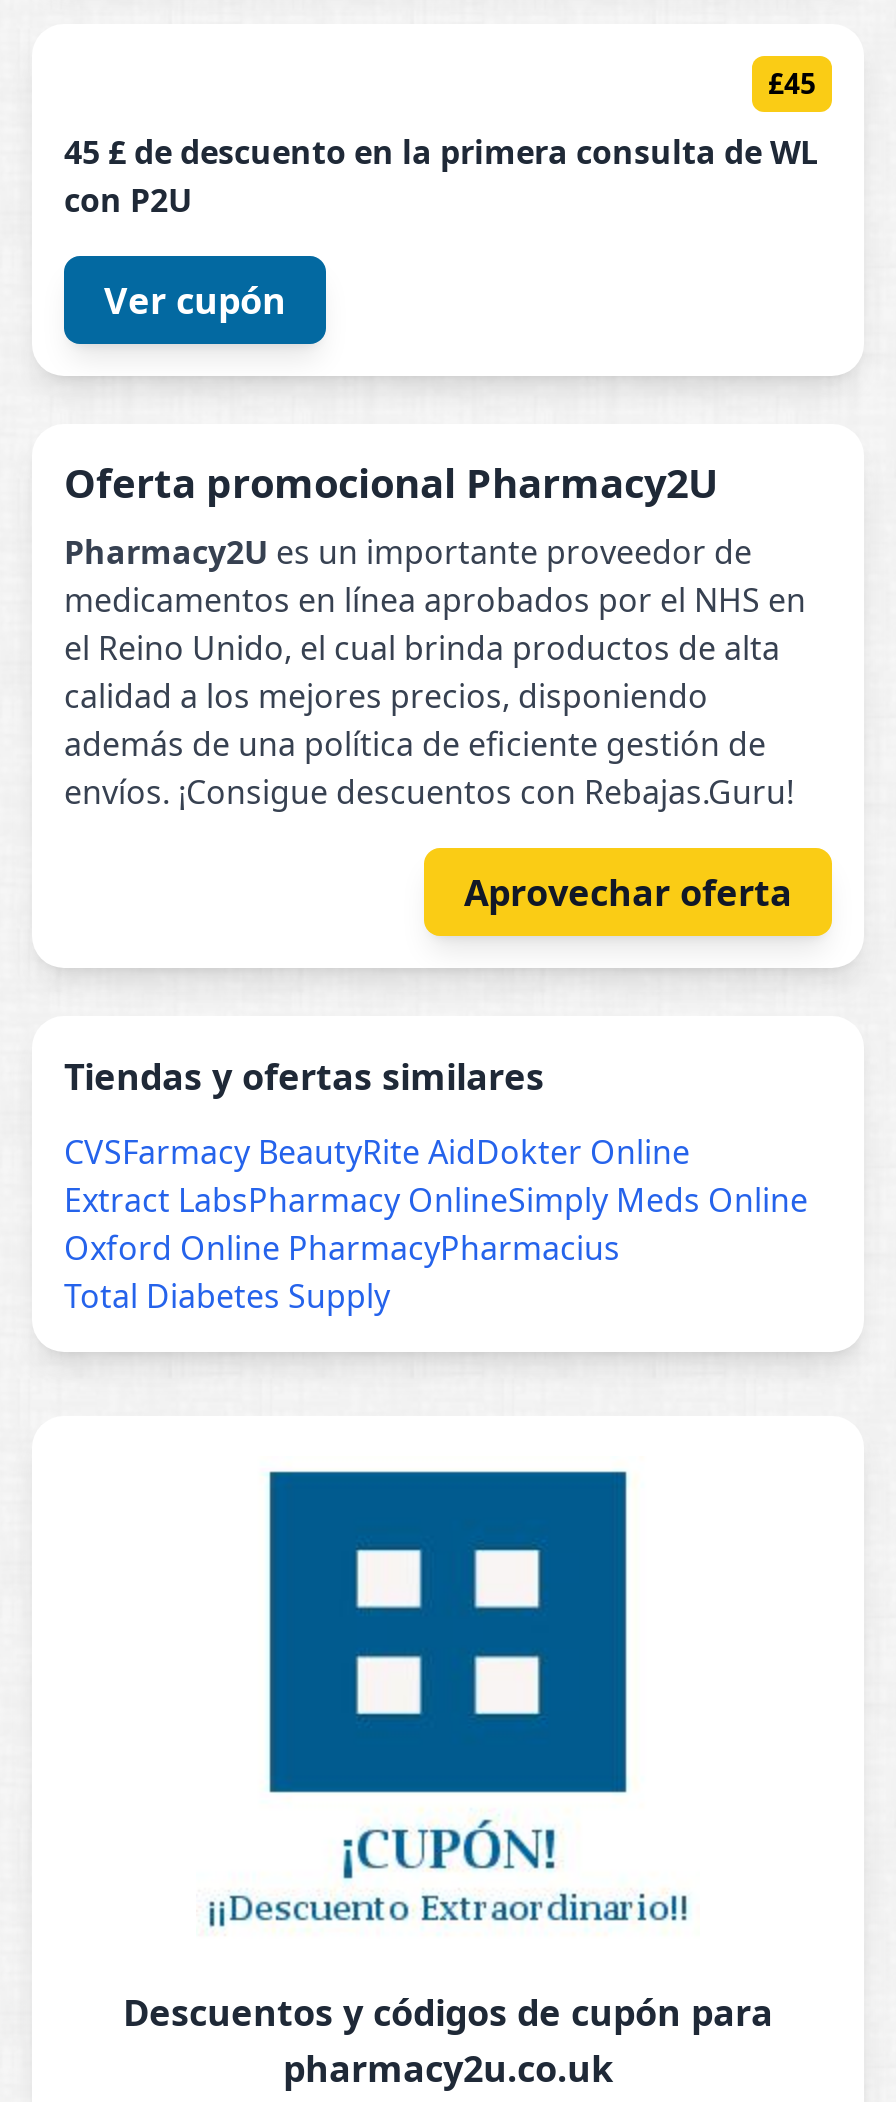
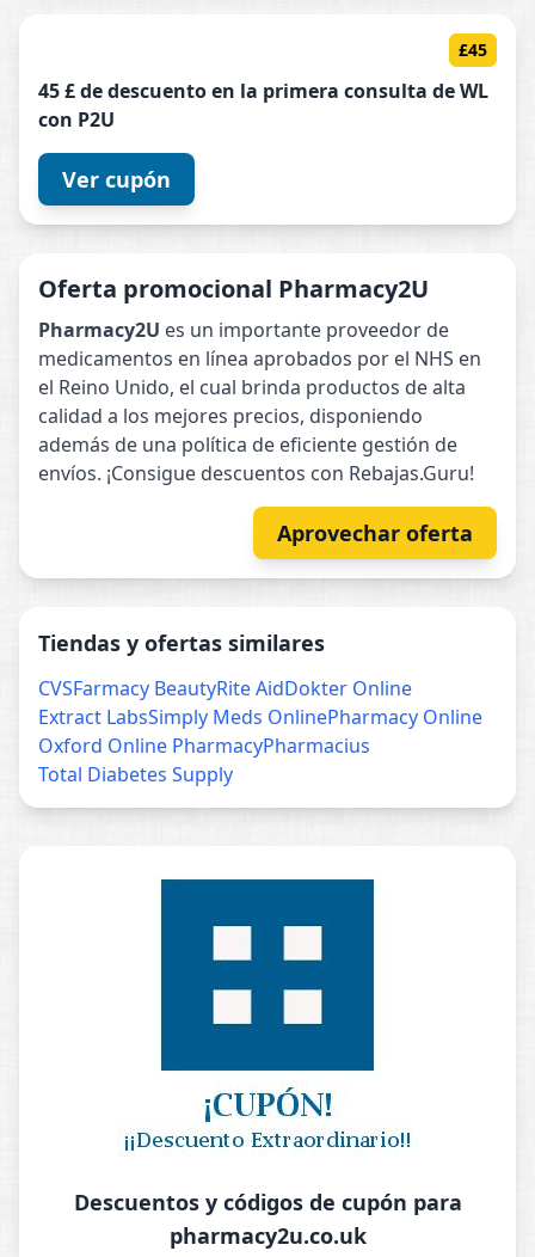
- Extract LabsPharmacy OnlineSimply Meds Online
+ Extract LabsSimply Meds OnlinePharmacy Online
